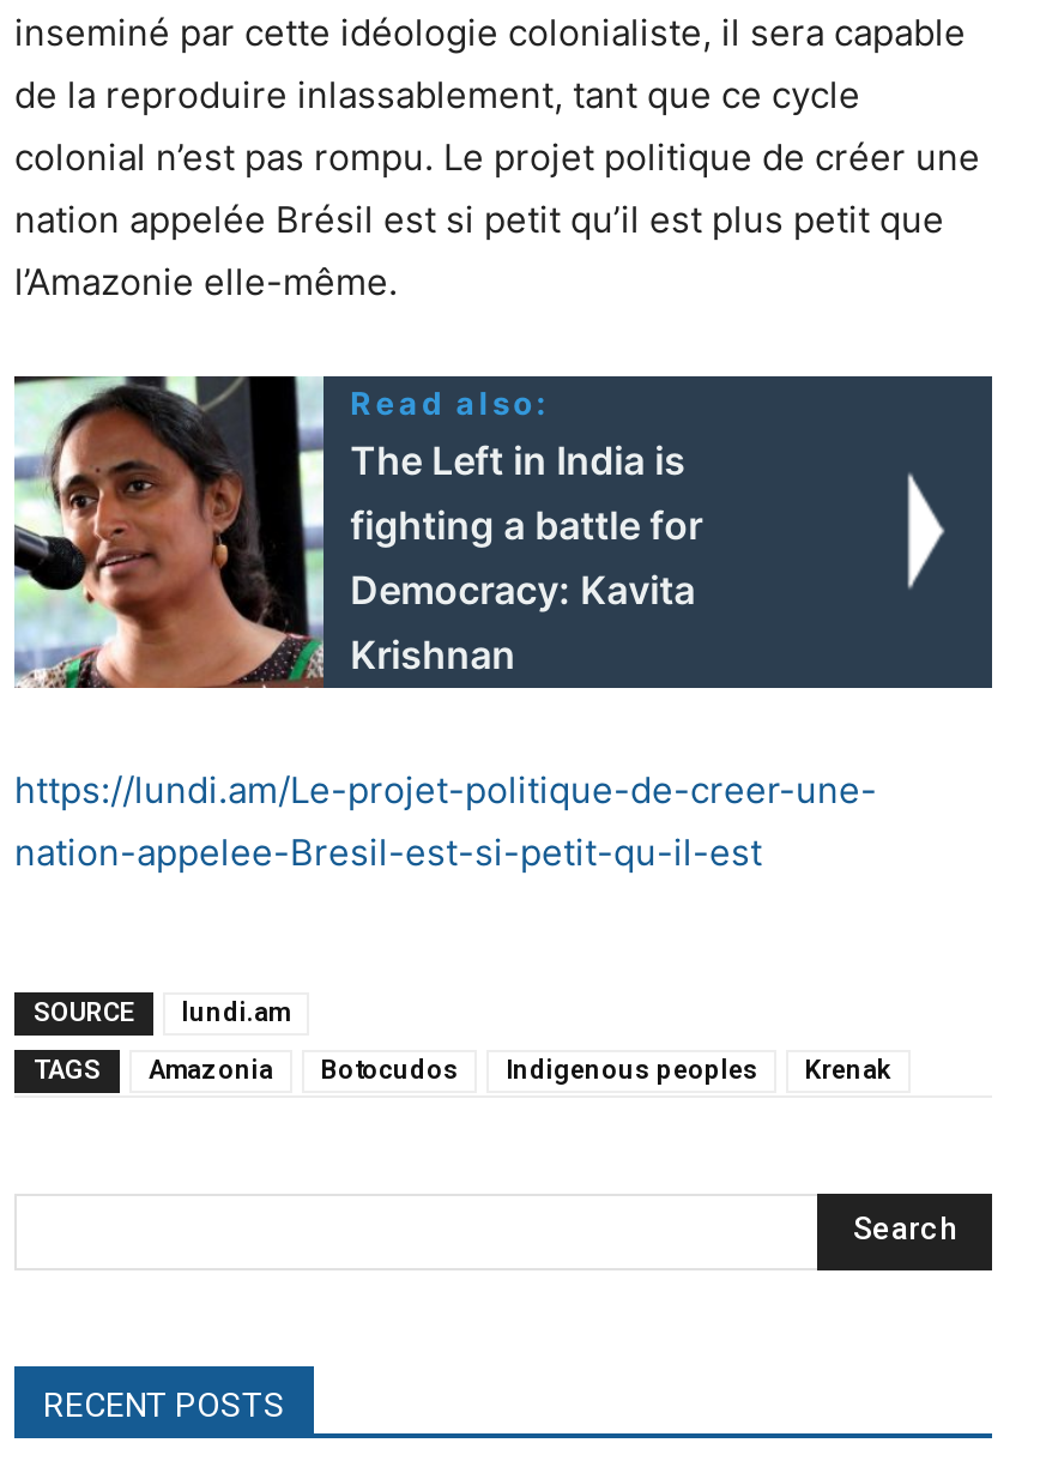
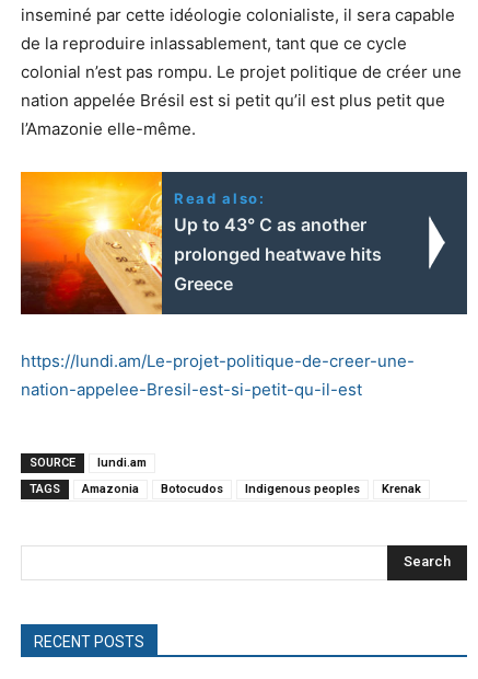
- [image]
- The Left in India is
- fighting a battle for
- Democracy: Kavita
- Krishnan
+ [image]
+ Up to 43° C as another
+ prolonged heatwave hits
+ Greece
